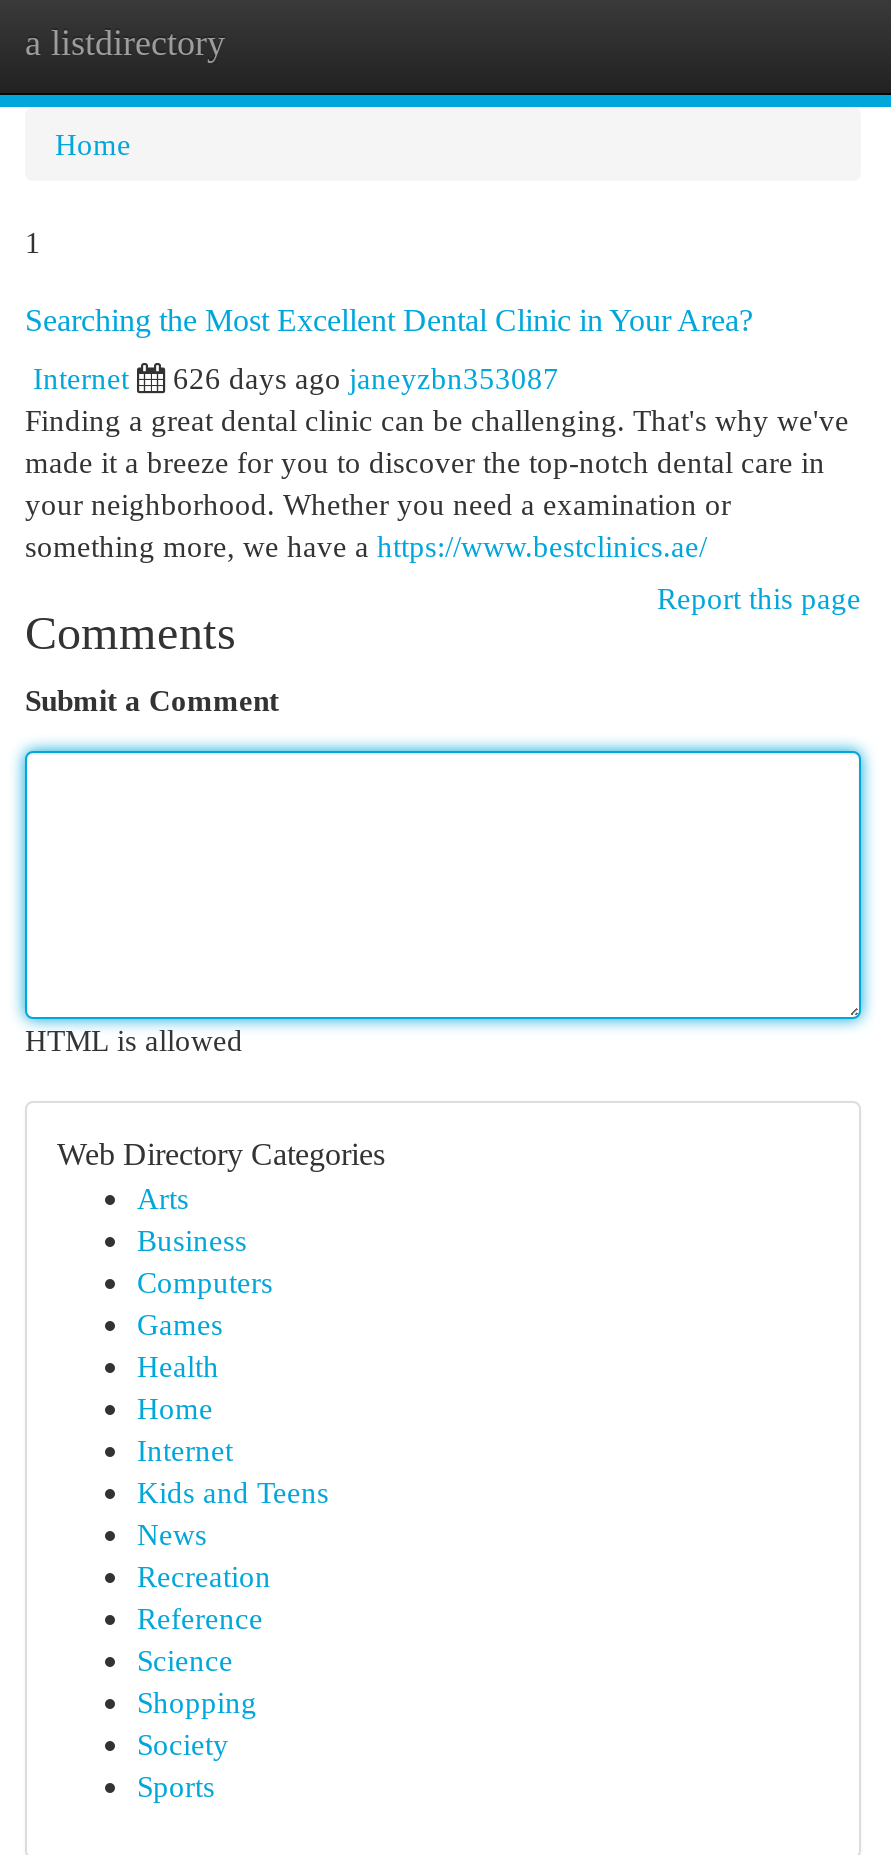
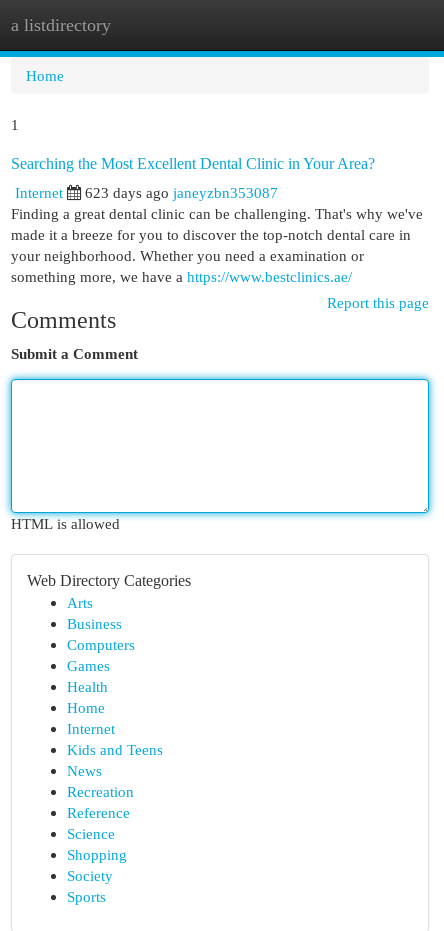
- 626 days ago janeyzbn353087
+ 623 days ago janeyzbn353087
